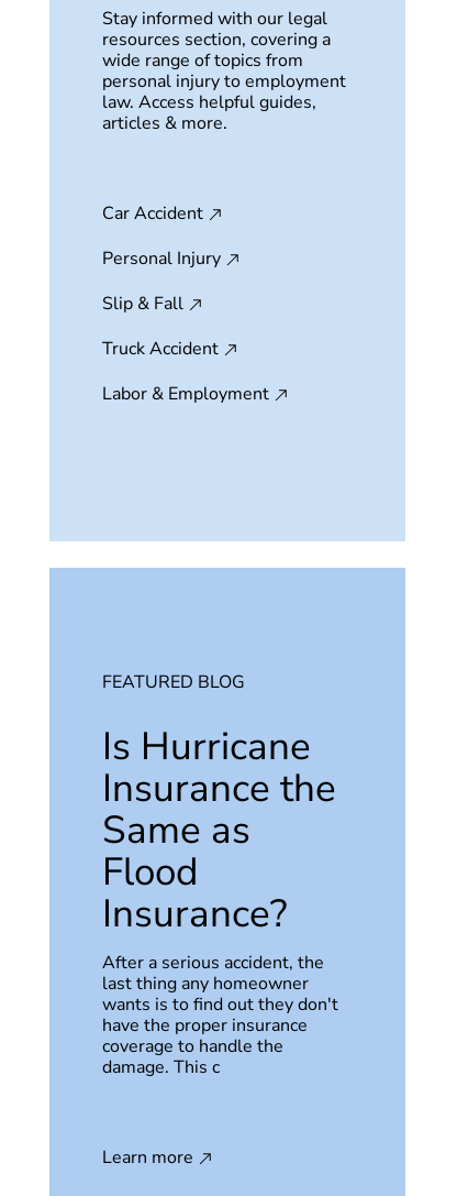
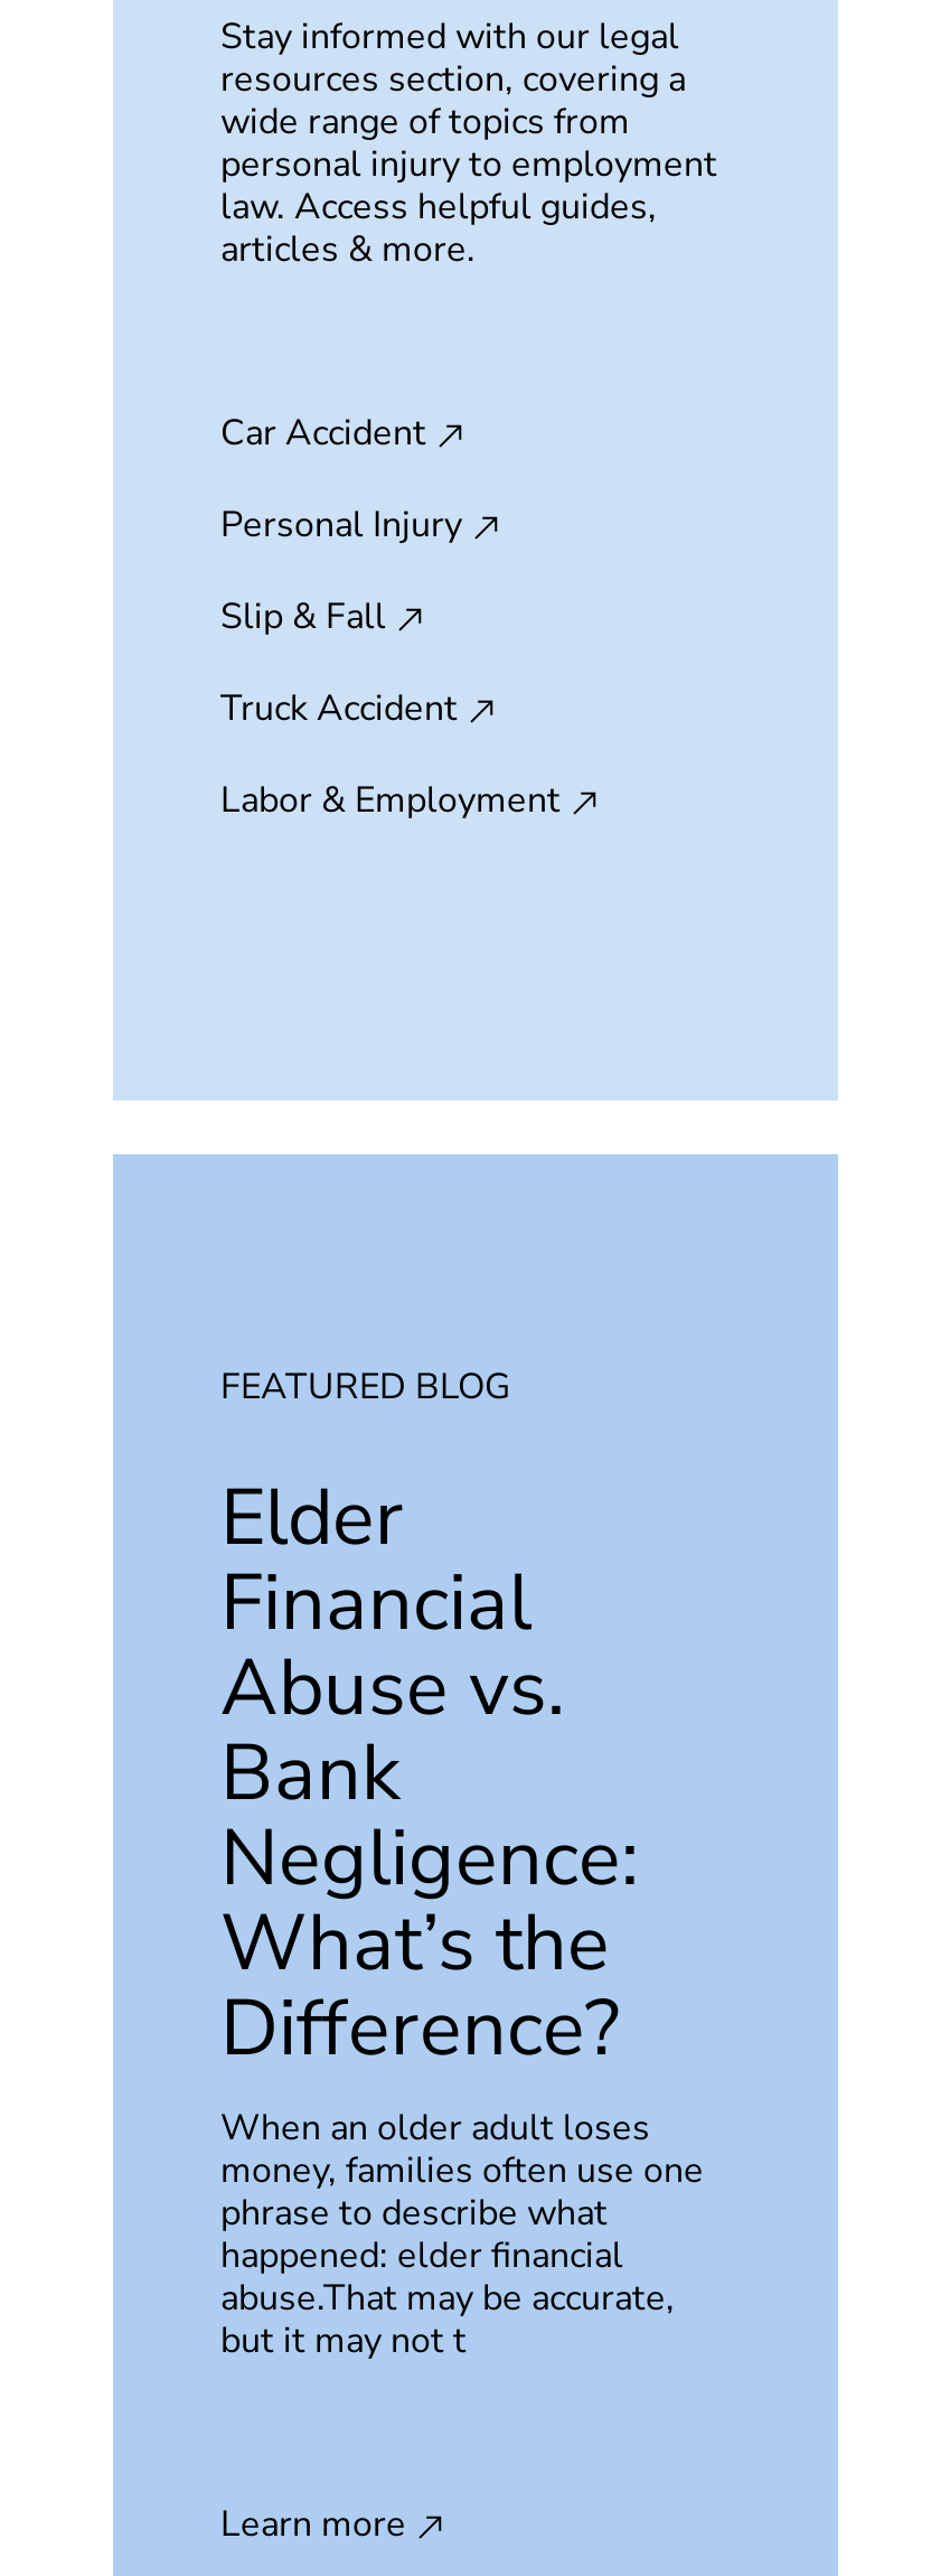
- Is Hurricane
- Insurance the
- Same as
- Flood
- Insurance?
- After a serious accident, the
- last thing any homeowner
- wants is to find out they don't
- have the proper insurance
- coverage to handle the
- damage. This c
+ Elder
+ Financial
+ Abuse vs.
+ Bank
+ Negligence:
+ What’s the
+ Difference?
+ When an older adult loses
+ money, families often use one
+ phrase to describe what
+ happened: elder financial
+ abuse.That may be accurate,
+ but it may not t
